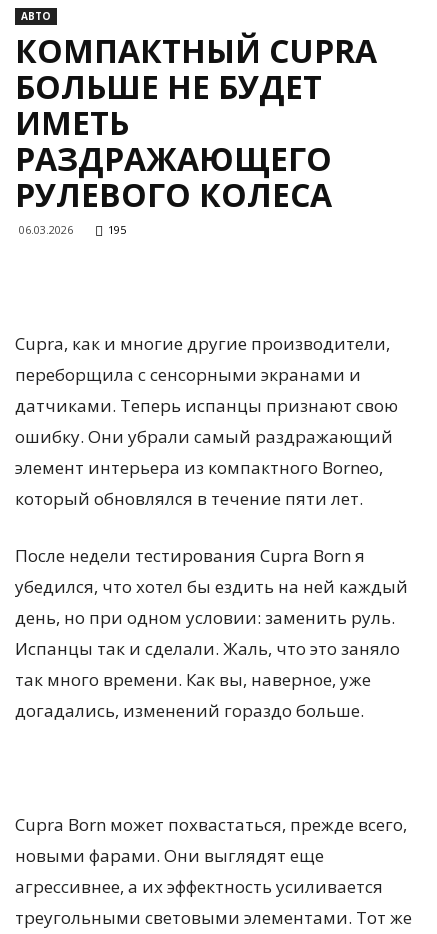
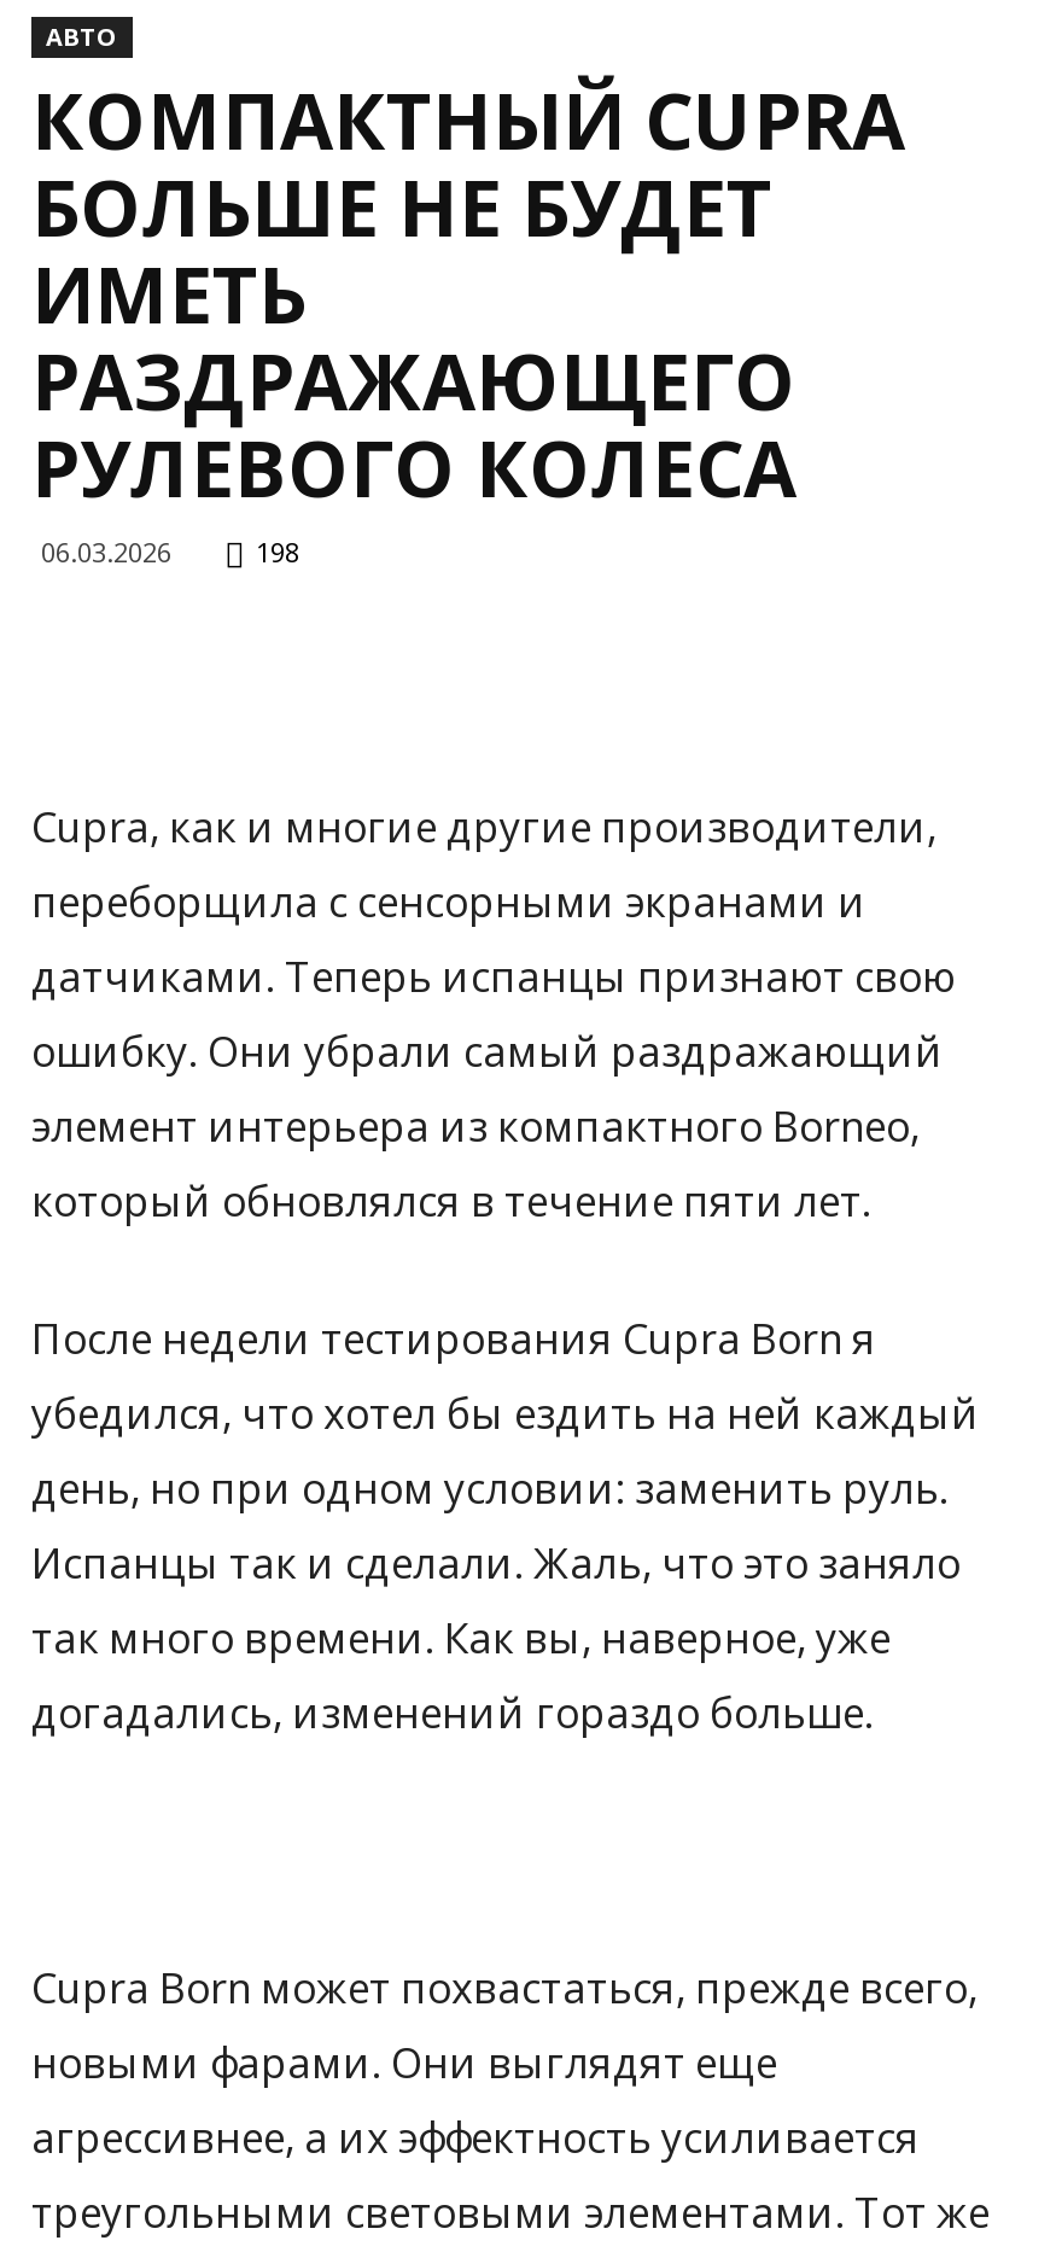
- 195
+ 198
